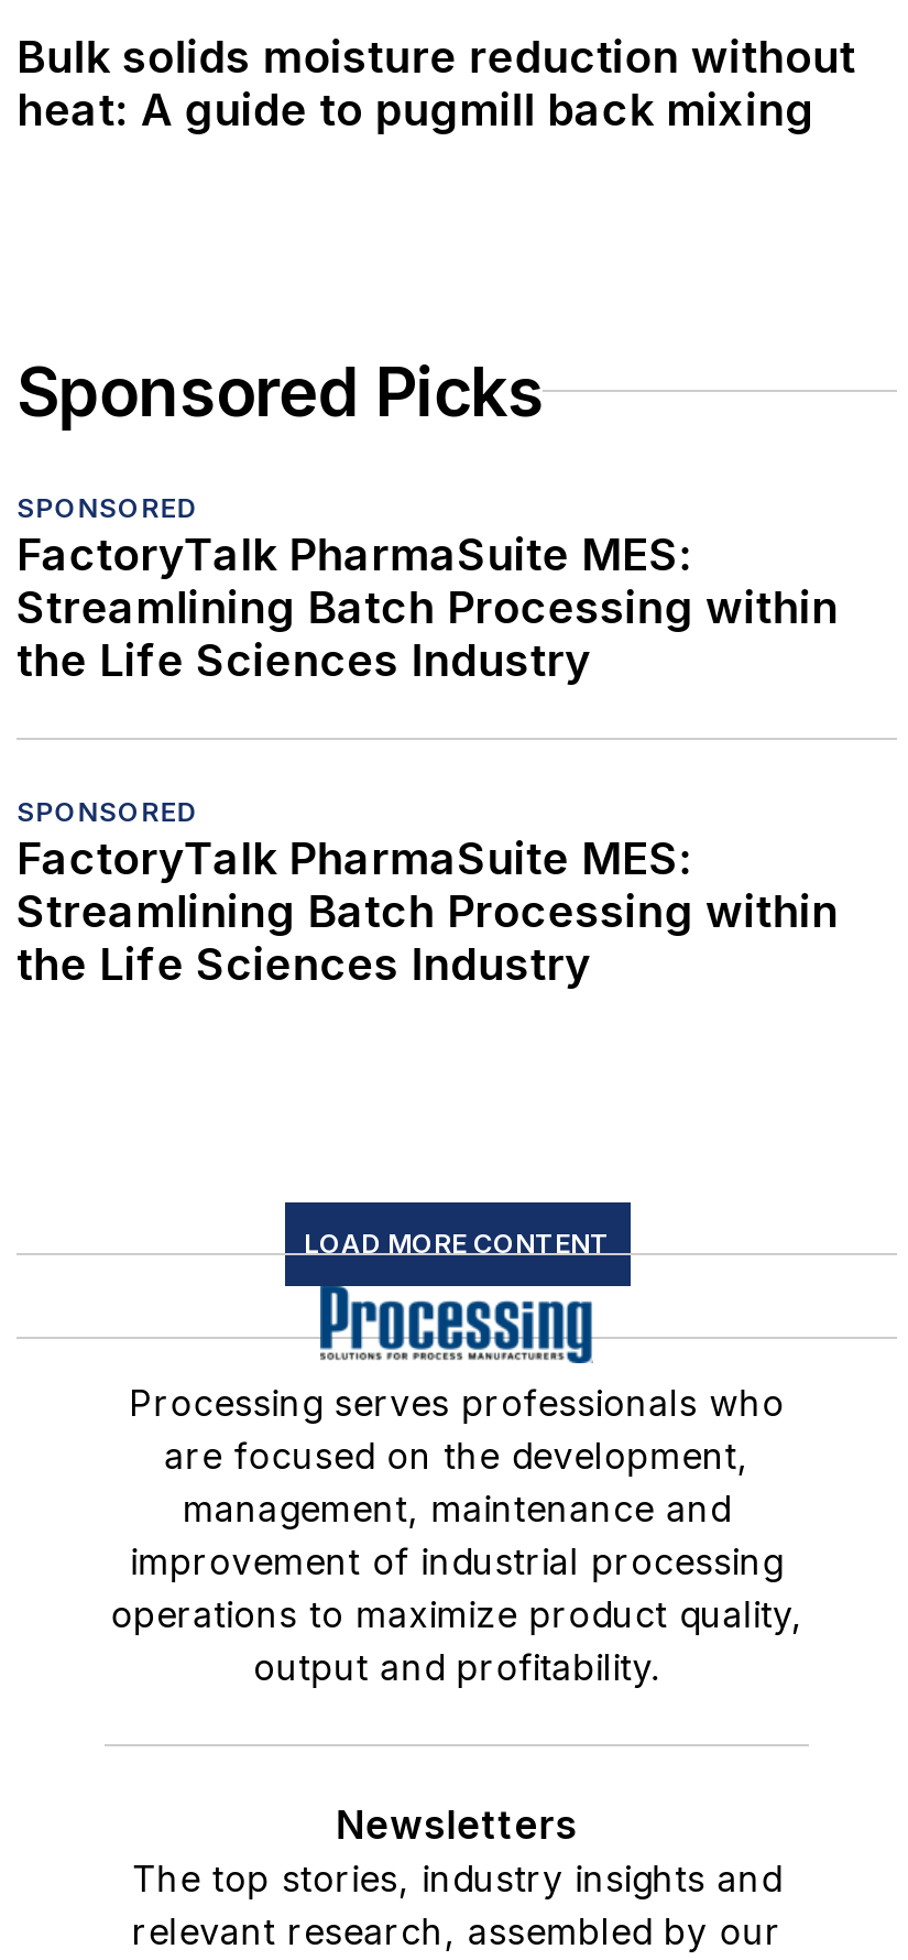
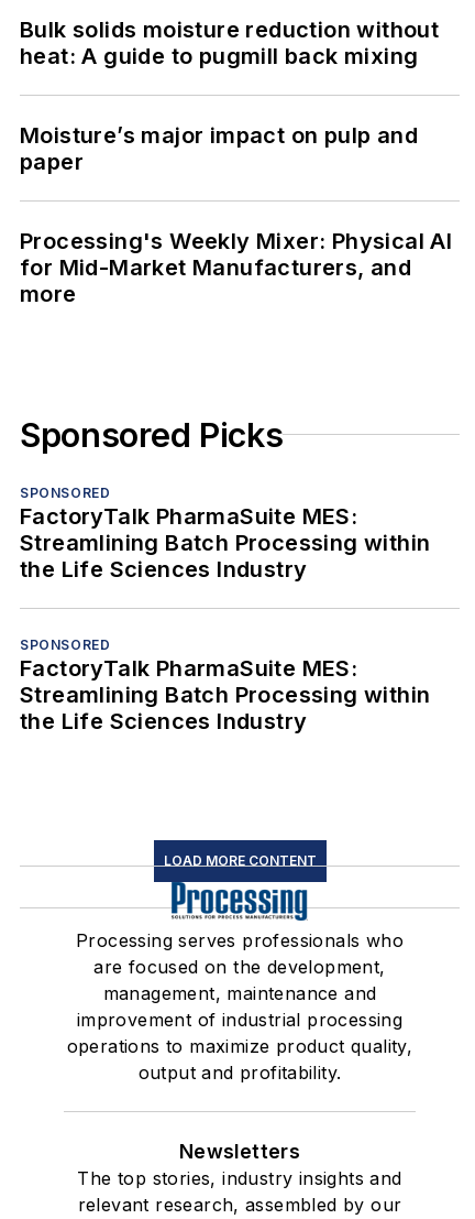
+ Moisture’s major impact on pulp and
+ paper
+ Processing's Weekly Mixer: Physical AI
+ for Mid-Market Manufacturers, and
+ more
